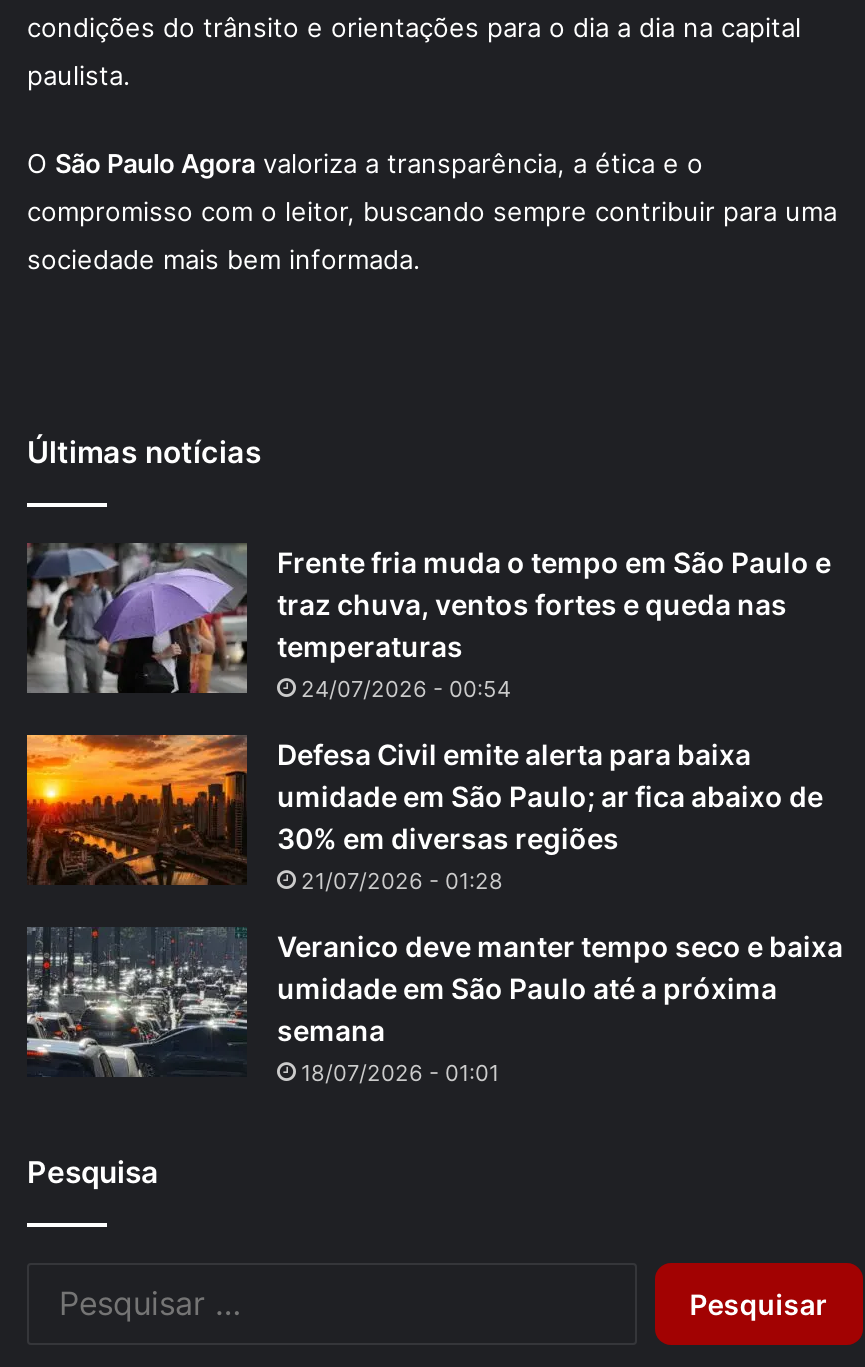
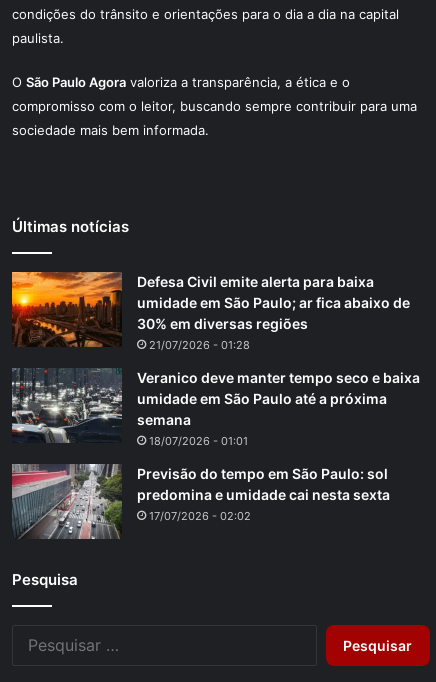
- [image]
- Frente fria muda o tempo em São Paulo e
- traz chuva, ventos fortes e queda nas
- temperaturas
- 24/07/2026 - 00:54

moved up: [image] | Defesa Civil emite alerta para baixa | umidade em São Paulo; ar fica abaixo de | ... | semana | 18/07/2026 - 01:01

+ [image]
+ Previsão do tempo em São Paulo: sol
+ predomina e umidade cai nesta sexta
+ 17/07/2026 - 02:02
